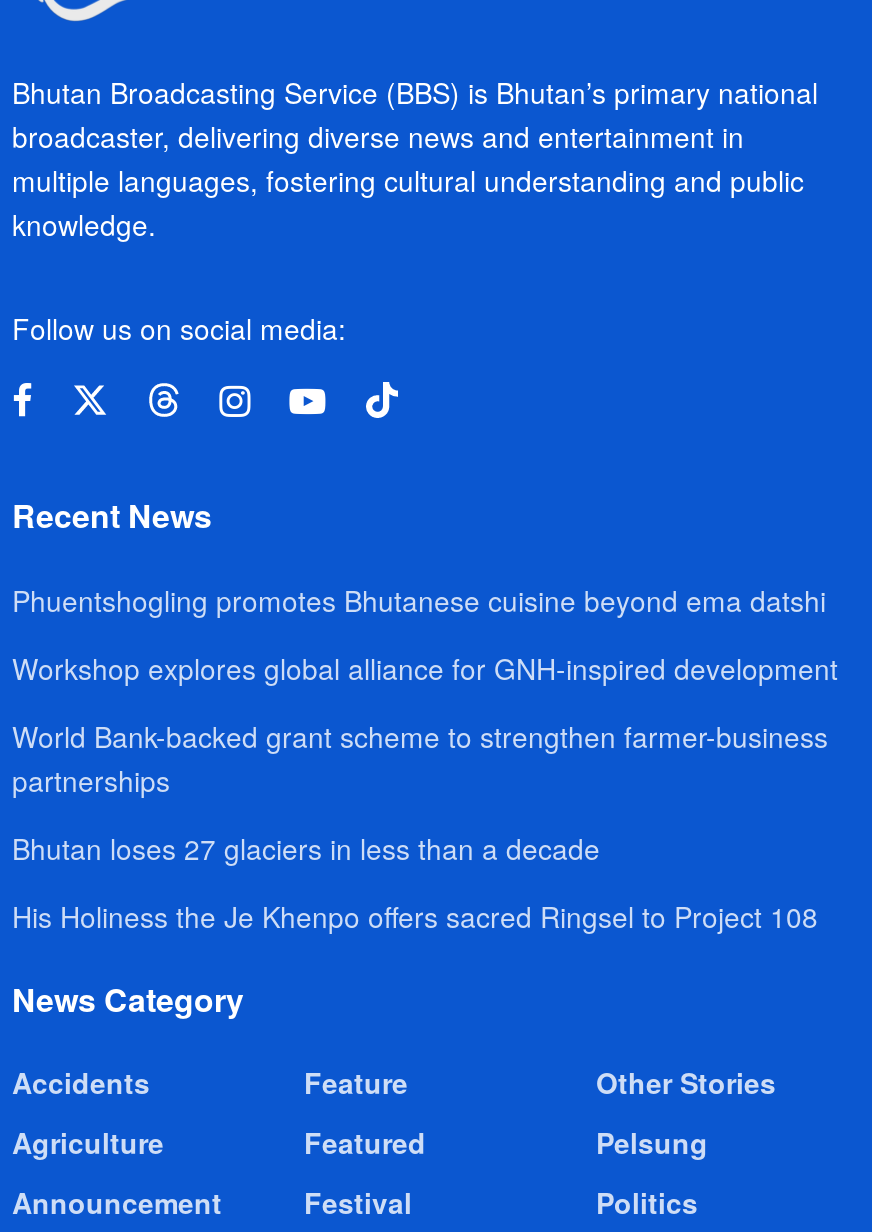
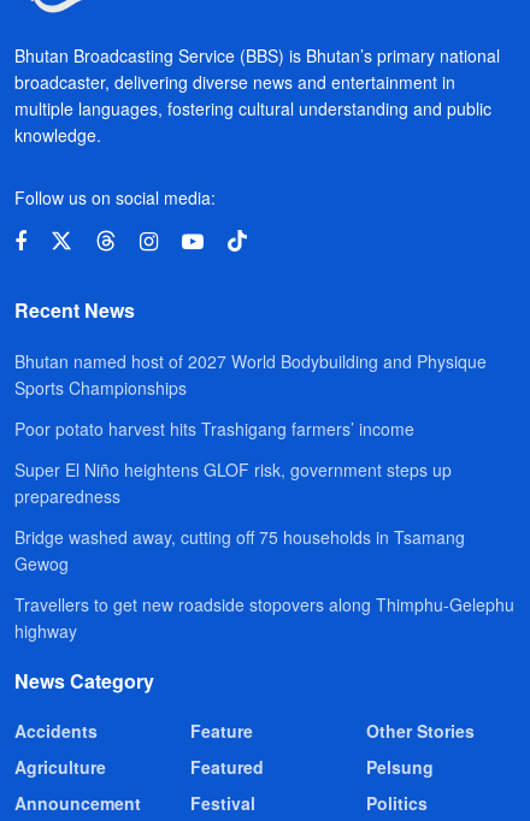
- Phuentshogling promotes Bhutanese cuisine beyond ema datshi
+ Bhutan named host of 2027 World Bodybuilding and Physique
+ Sports Championships

- Workshop explores global alliance for GNH-inspired development
+ Poor potato harvest hits Trashigang farmers’ income

- World Bank-backed grant scheme to strengthen farmer-business
- partnerships
+ Super El Niño heightens GLOF risk, government steps up
+ preparedness

- Bhutan loses 27 glaciers in less than a decade
+ Bridge washed away, cutting off 75 households in Tsamang
+ Gewog

- His Holiness the Je Khenpo offers sacred Ringsel to Project 108
+ Travellers to get new roadside stopovers along Thimphu-Gelephu
+ highway
